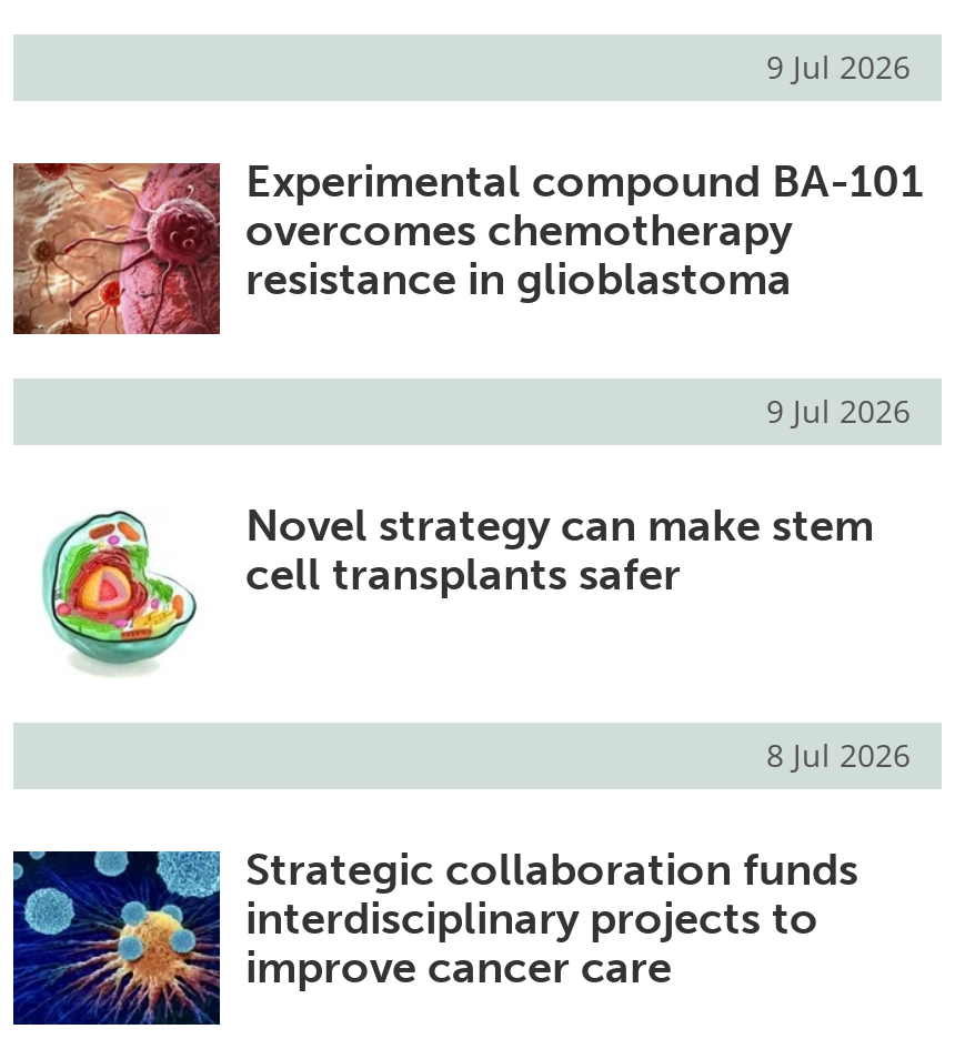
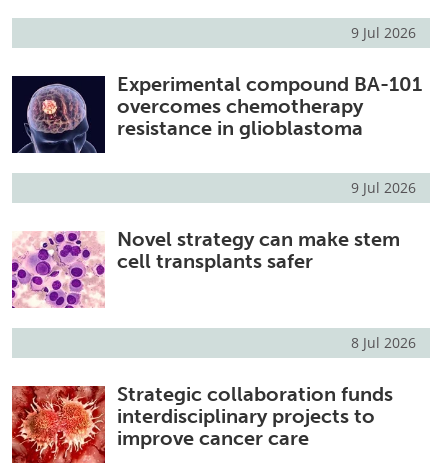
- [image]
+ [image]

- [image]
+ [image]

- [image]
+ [image]
